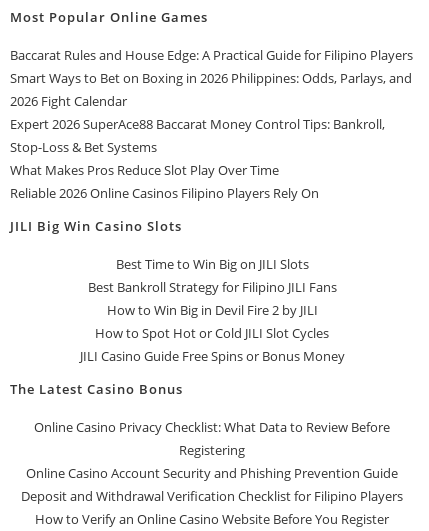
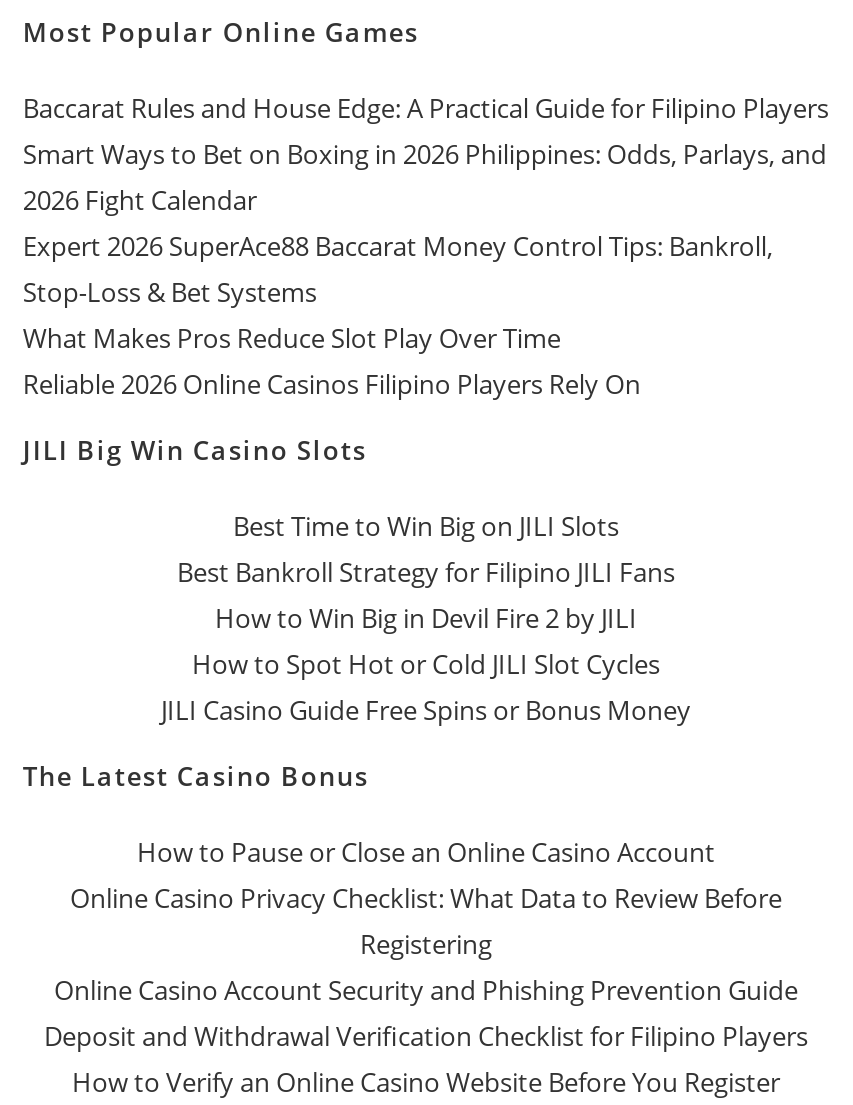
+ How to Pause or Close an Online Casino Account
